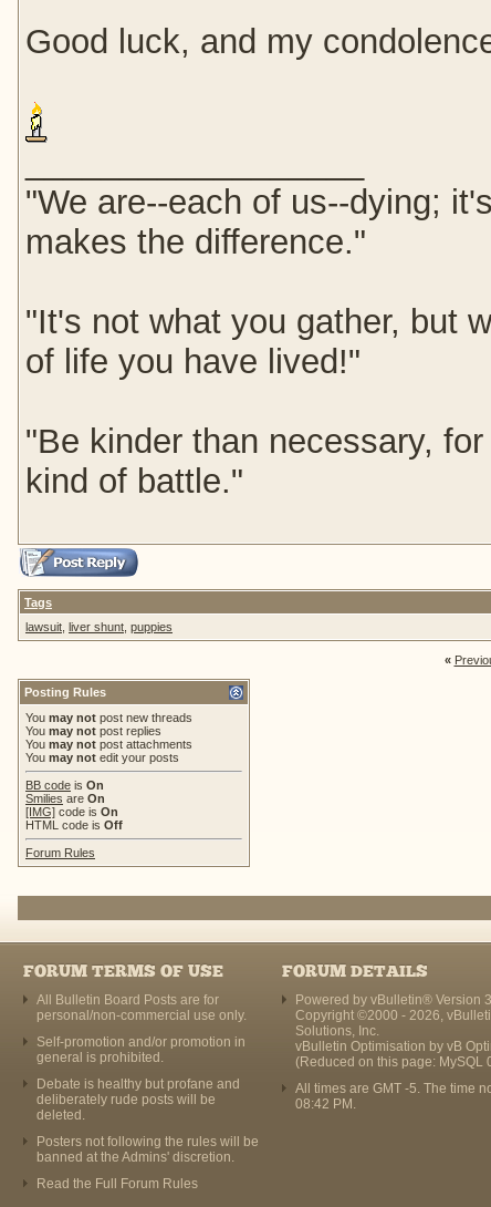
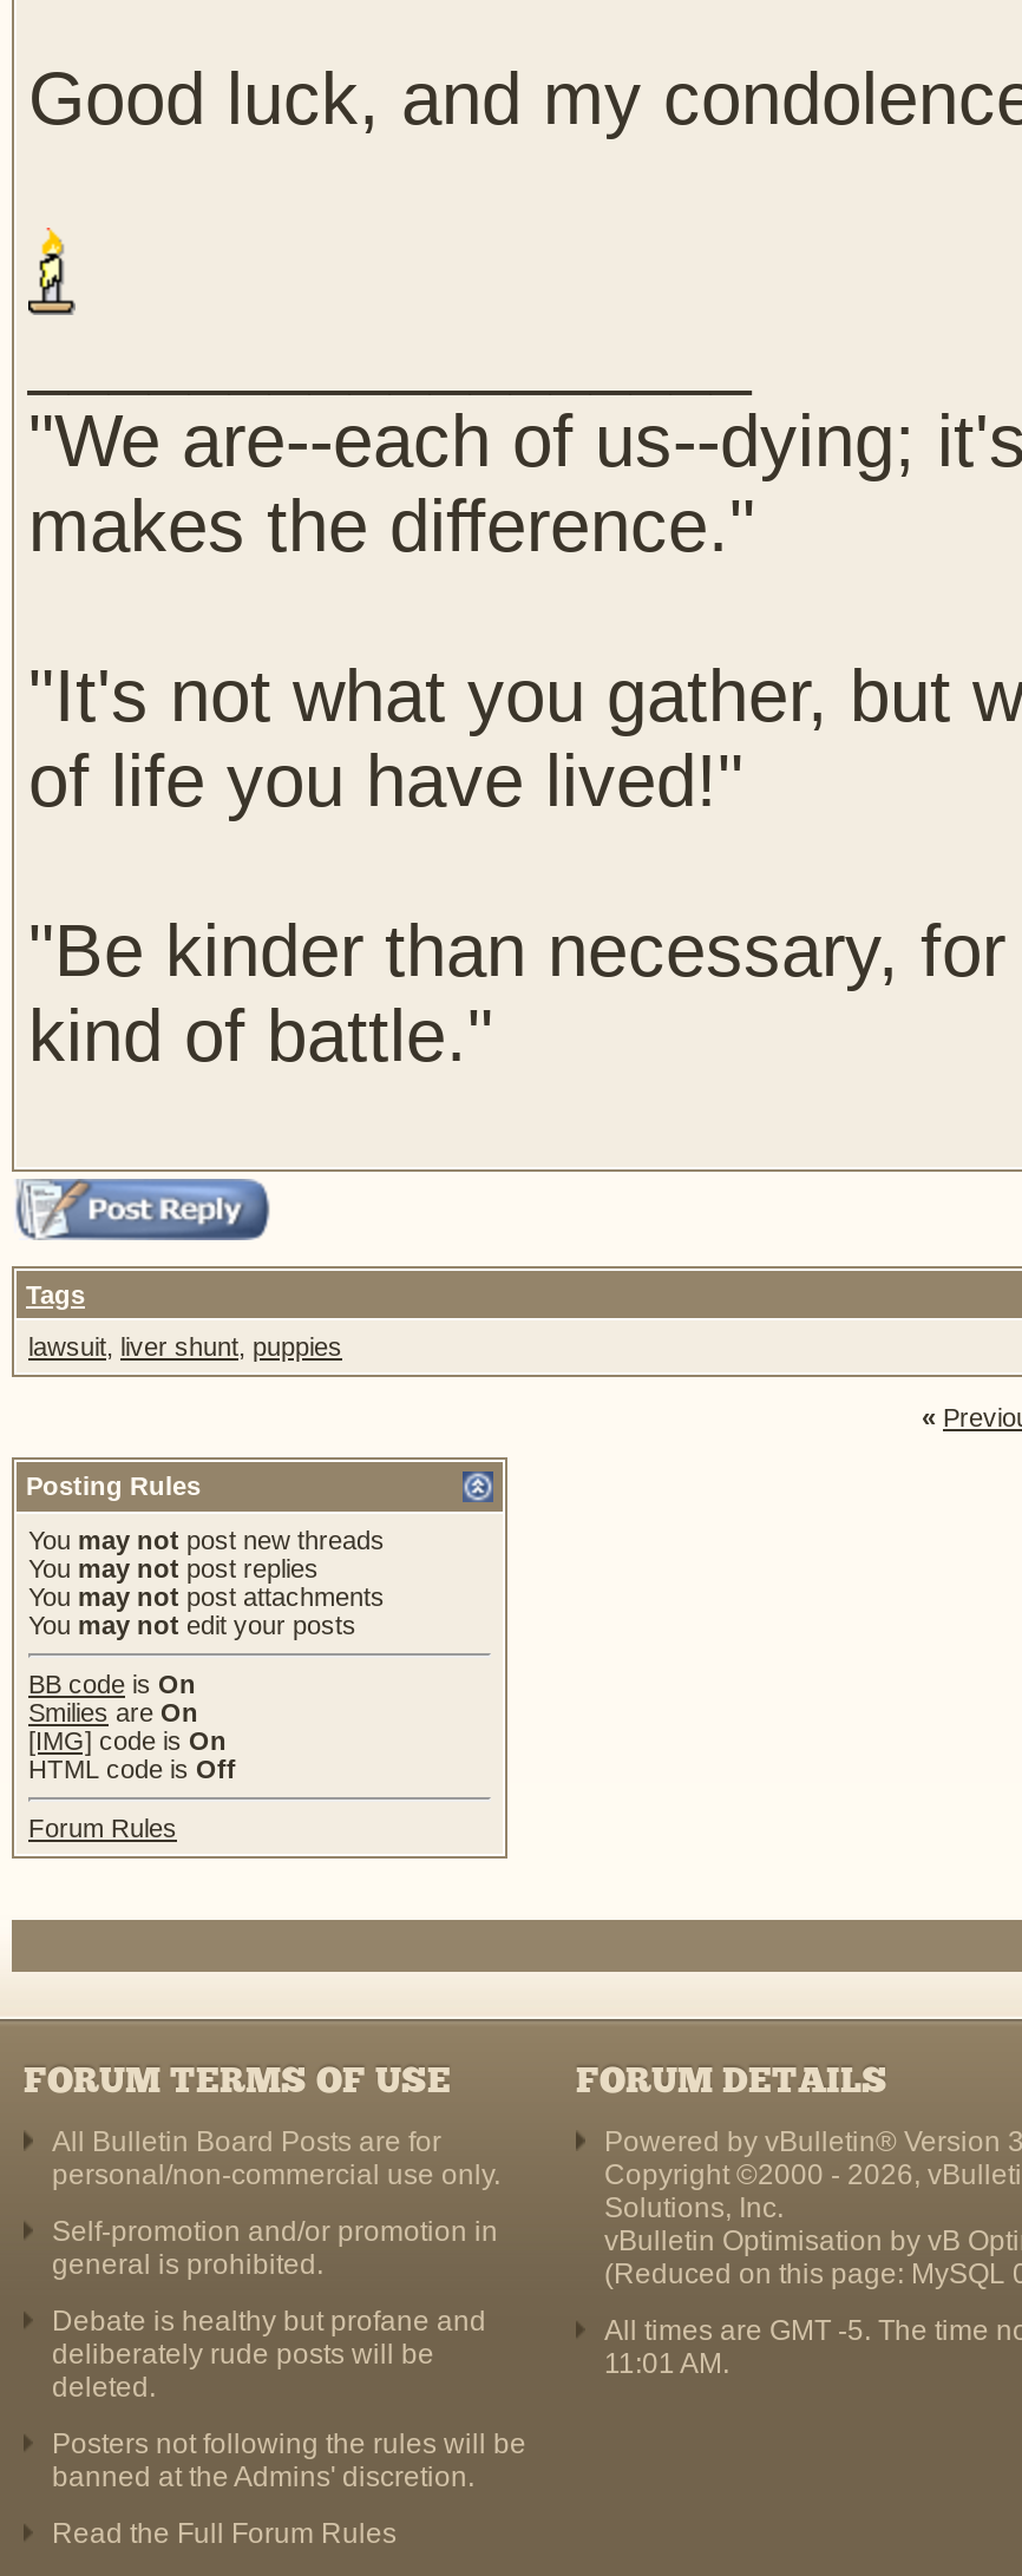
- 08:42 PM.
+ 11:01 AM.
